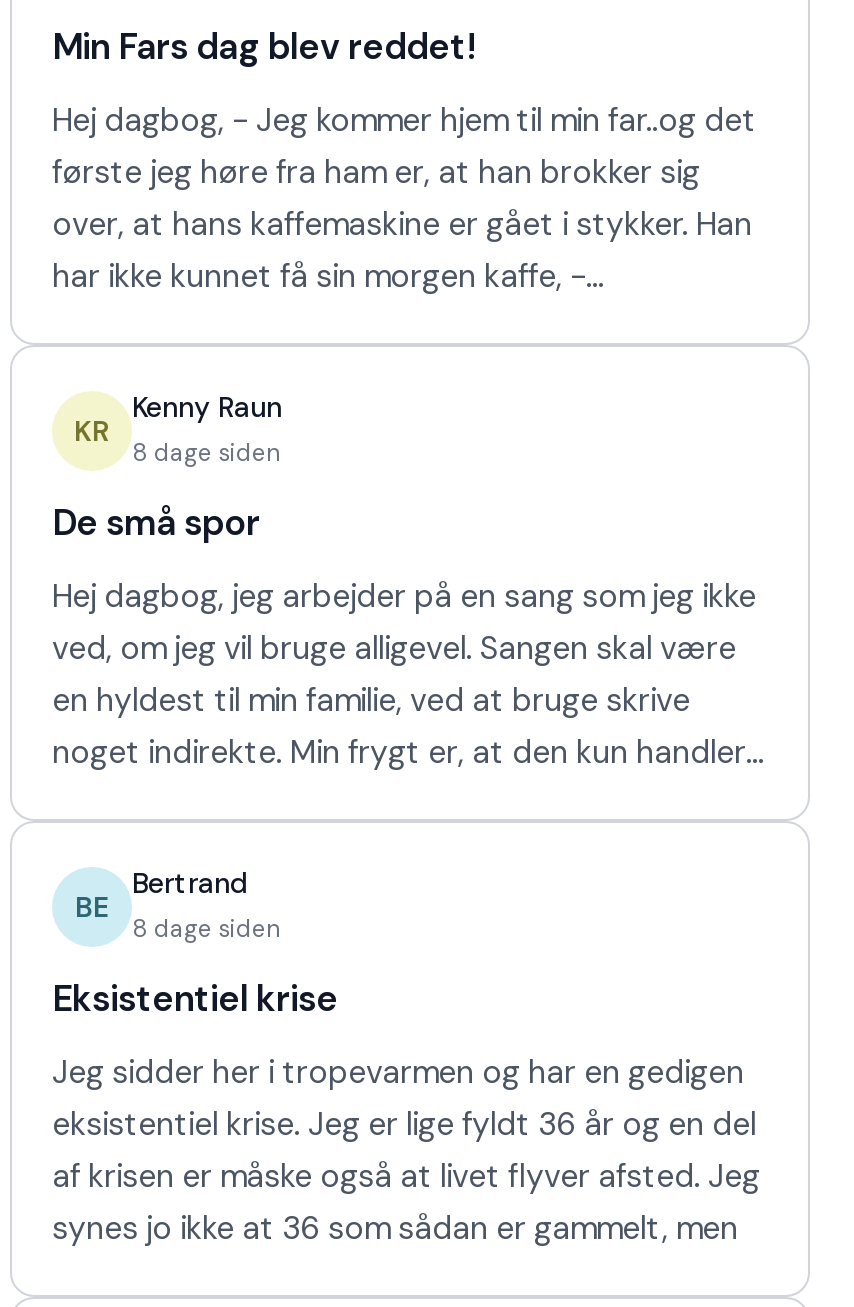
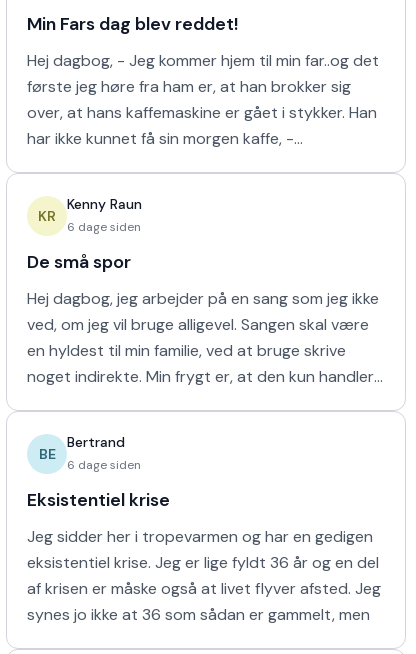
- 8 dage siden
+ 6 dage siden

- 8 dage siden
+ 6 dage siden
